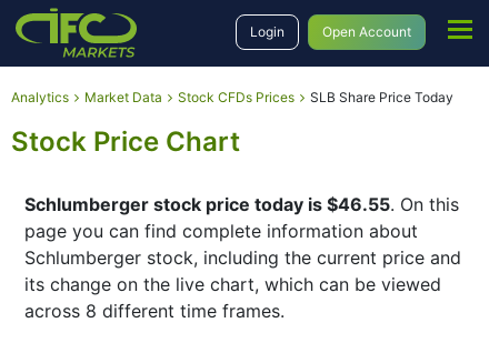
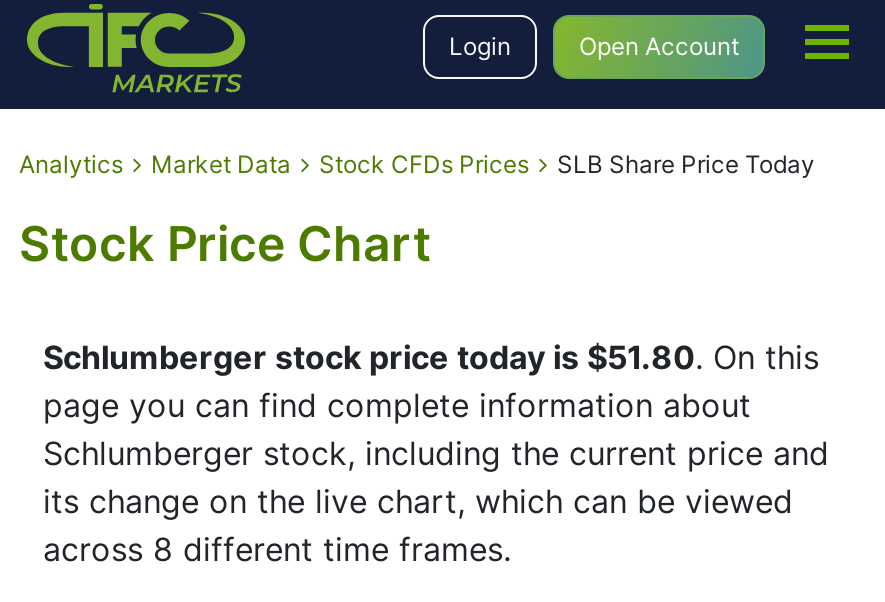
- Schlumberger stock price today is $46.55. On this
+ Schlumberger stock price today is $51.80. On this
